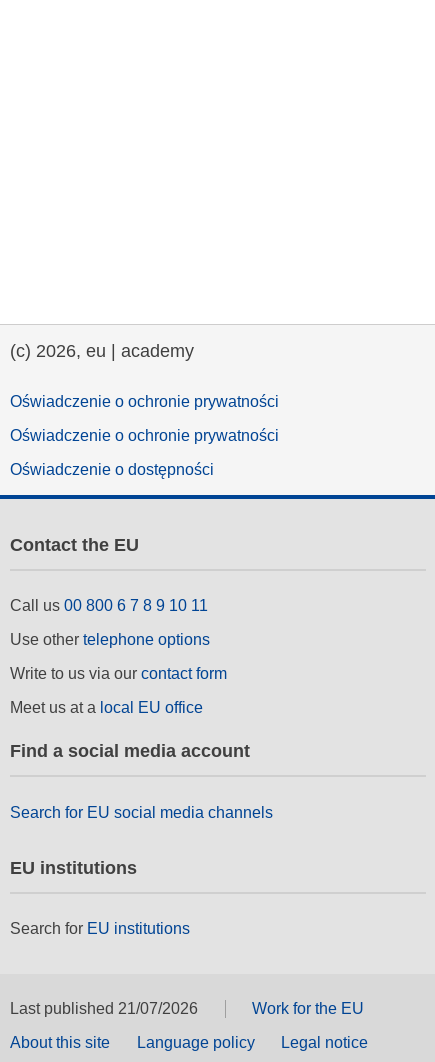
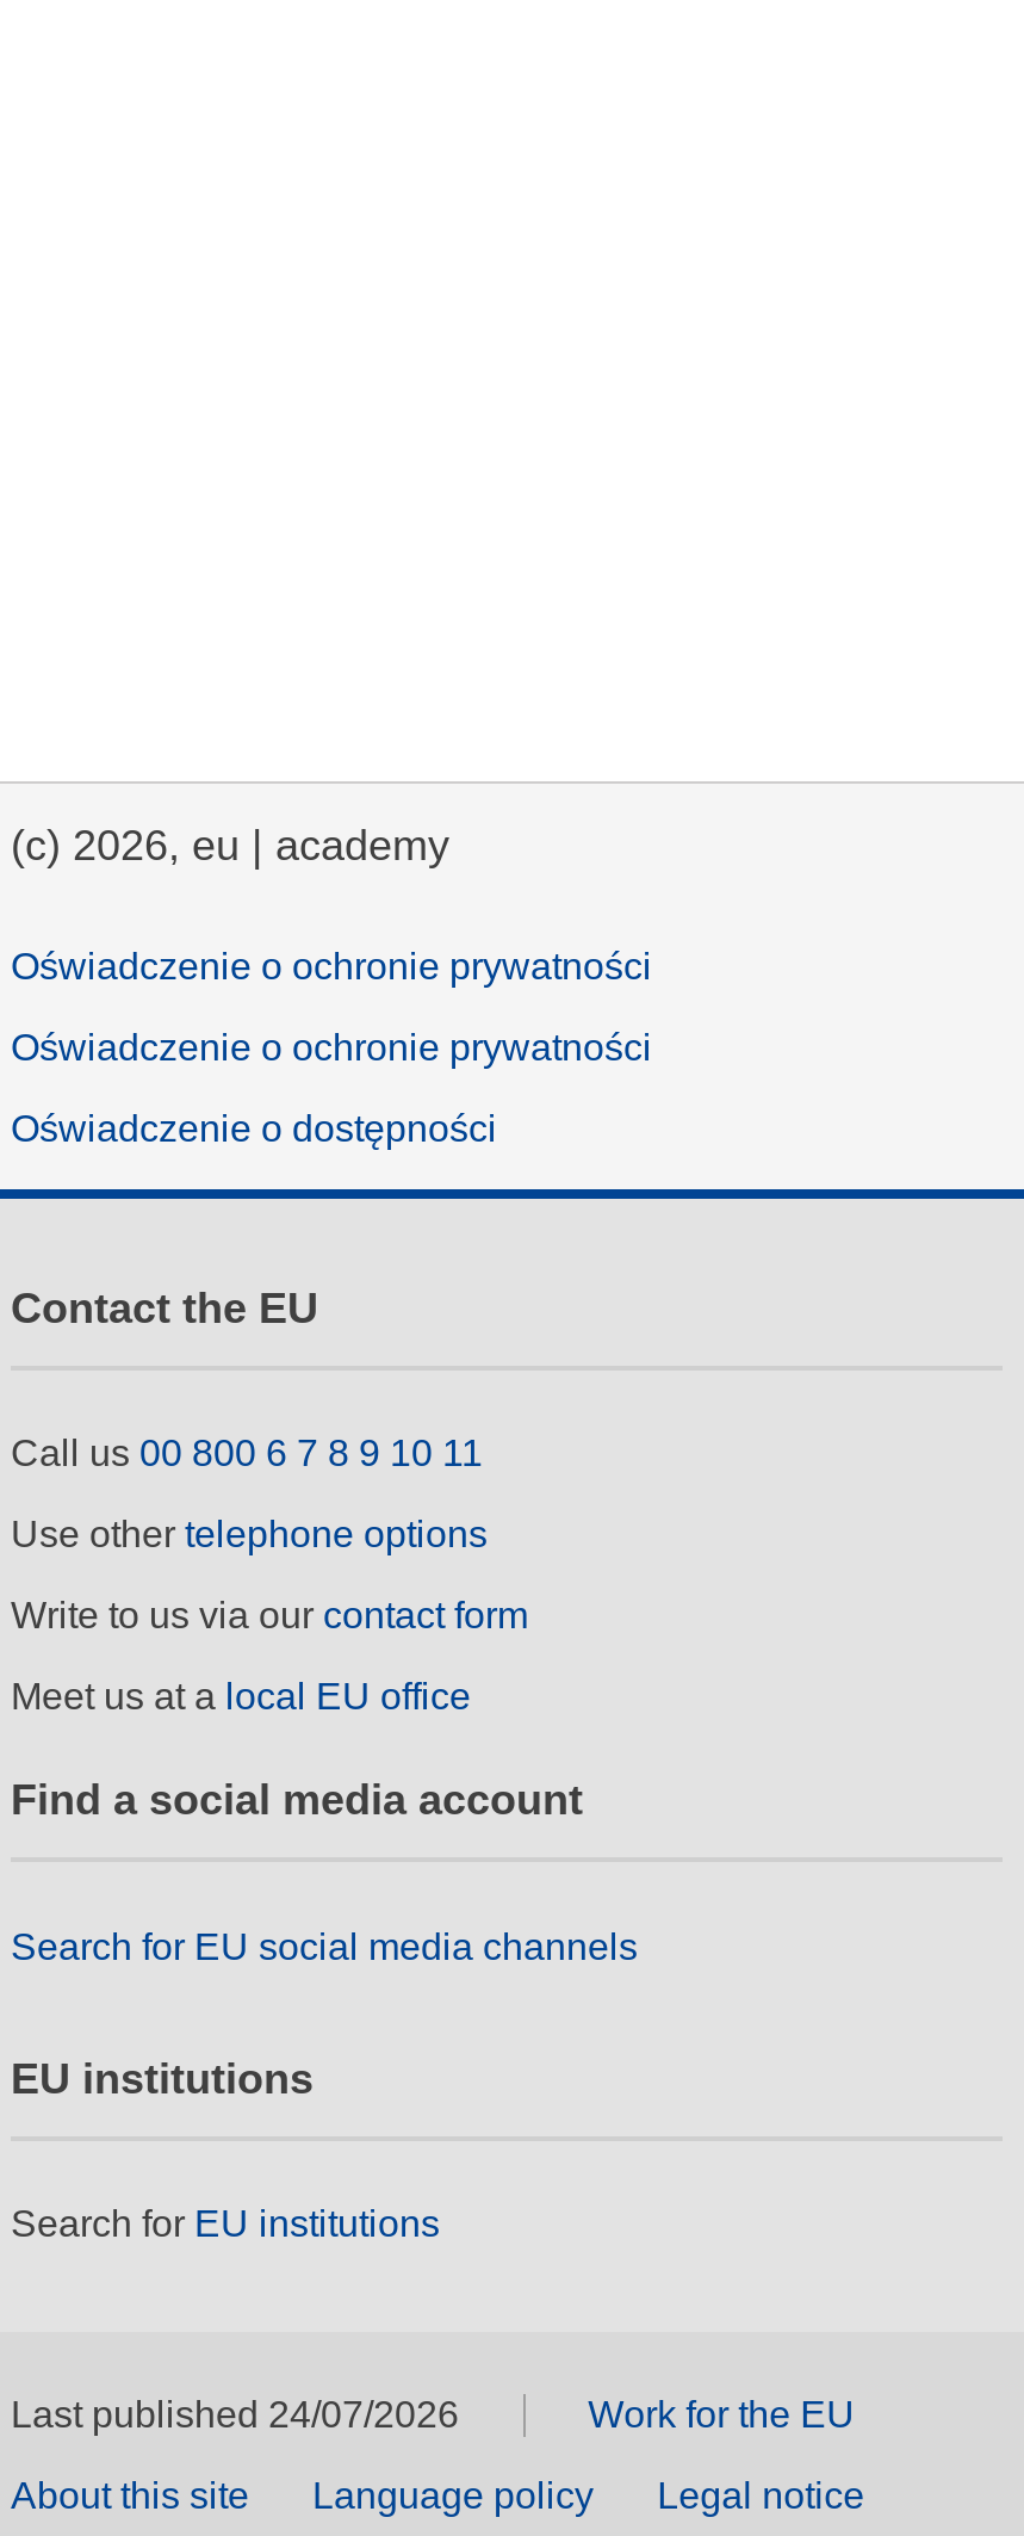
- Last published 21/07/2026
+ Last published 24/07/2026
